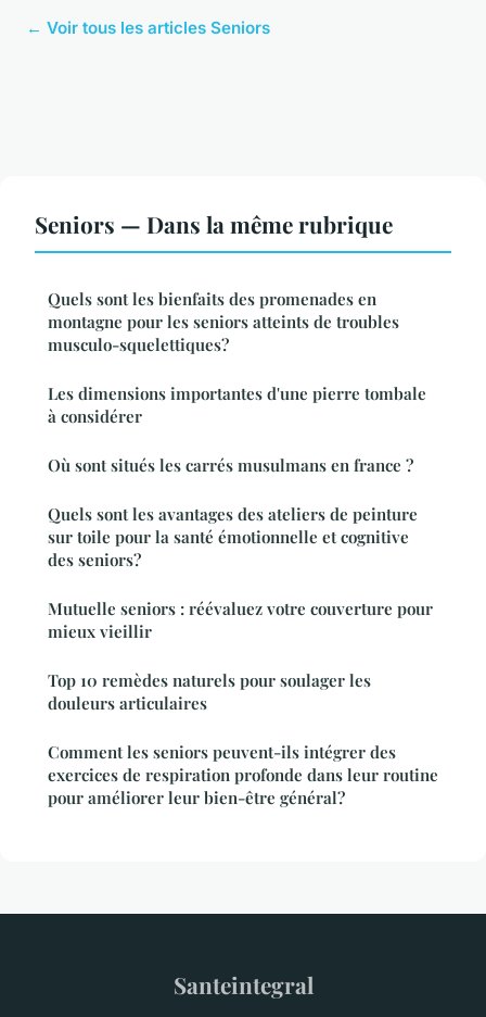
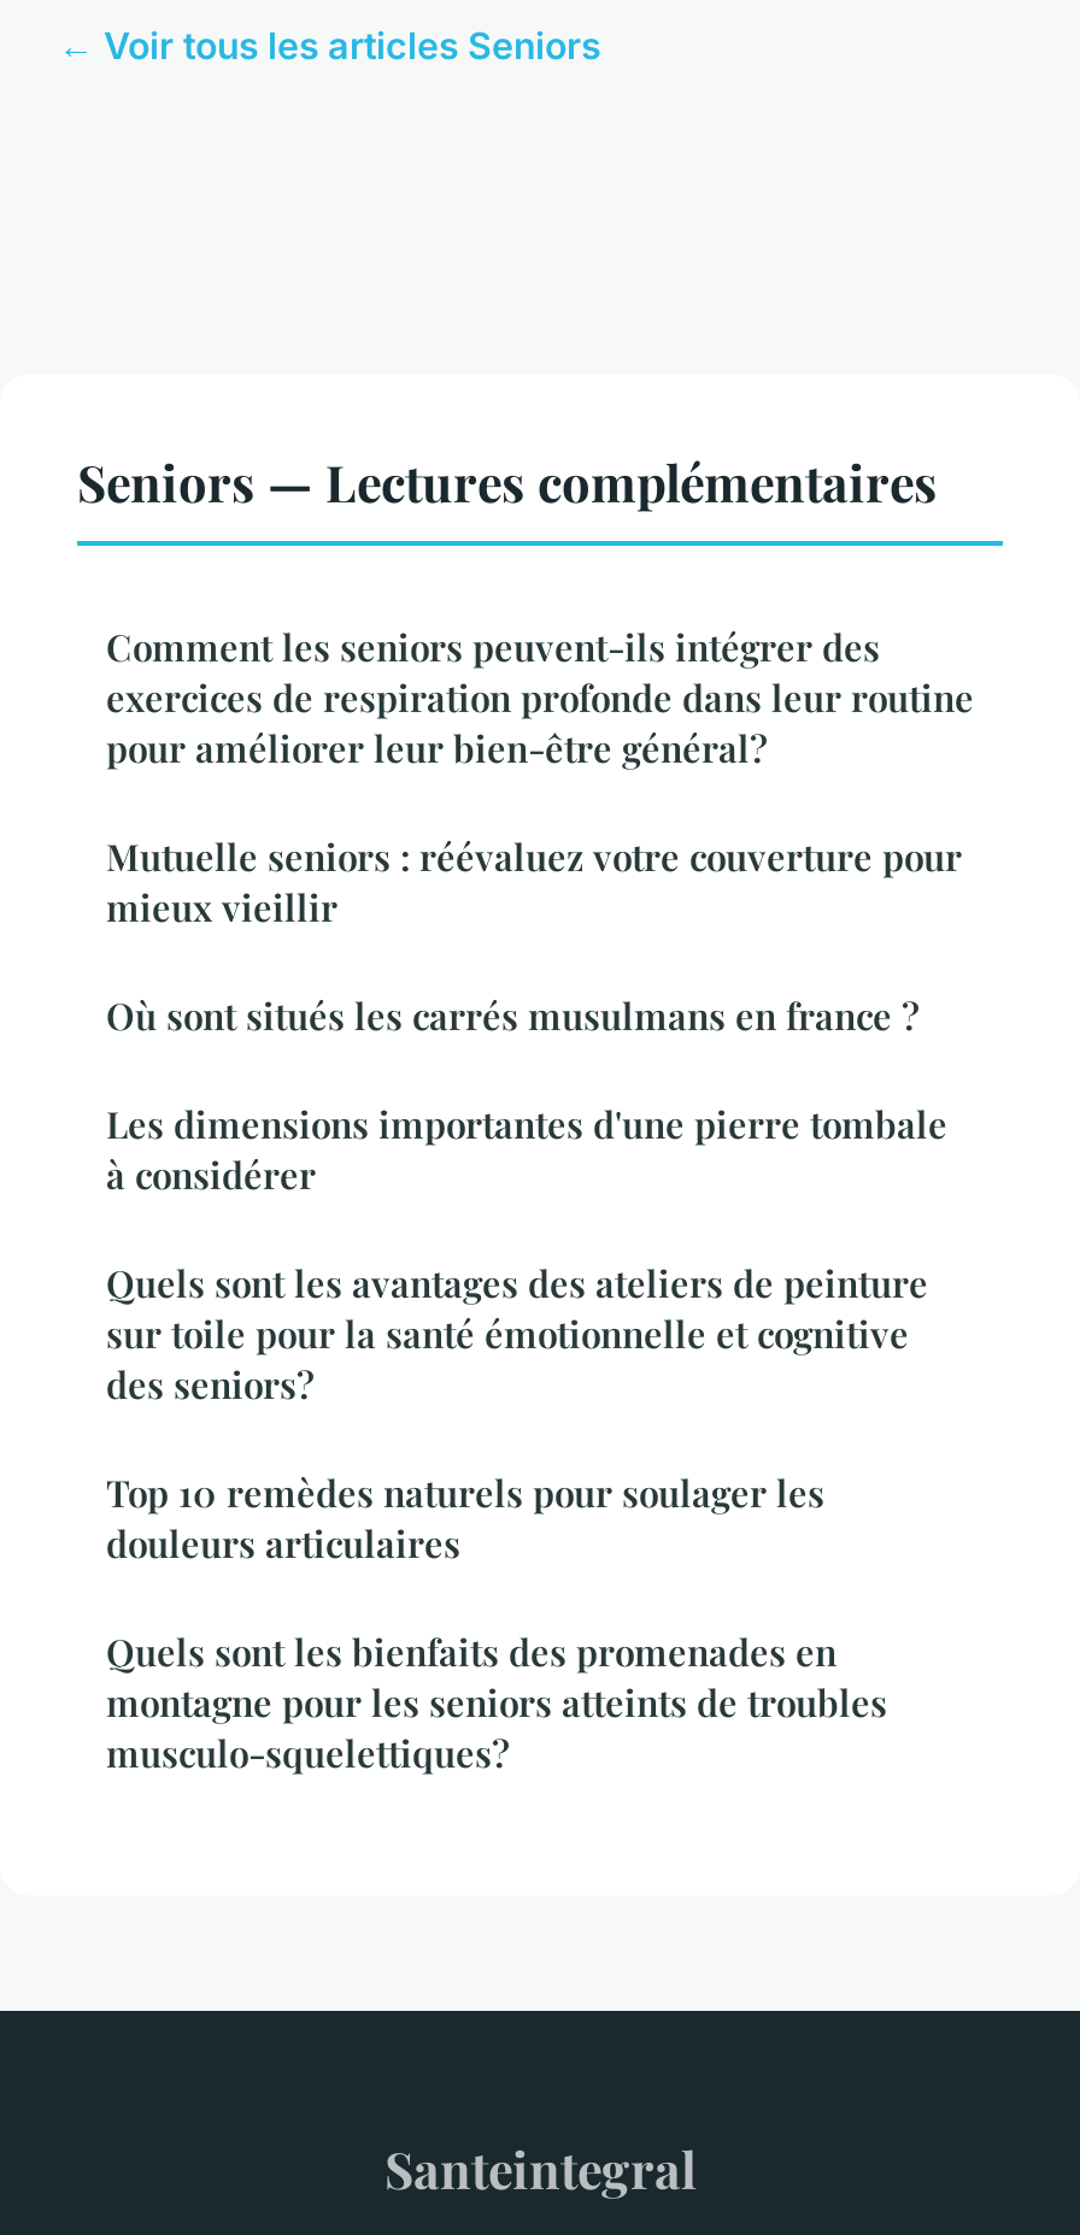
- Seniors — Dans la même rubrique
+ Seniors — Lectures complémentaires

moved down: Quels sont les bienfaits des promenades en | montagne pour les seniors atteints de troubles | musculo-squelettiques?

moved up: Les dimensions importantes d'une pierre tombale | à considérer | Où sont situés les carrés musulmans en france ? | ... | exercices de respiration profonde dans leur routine | pour améliorer leur bien-être général?
